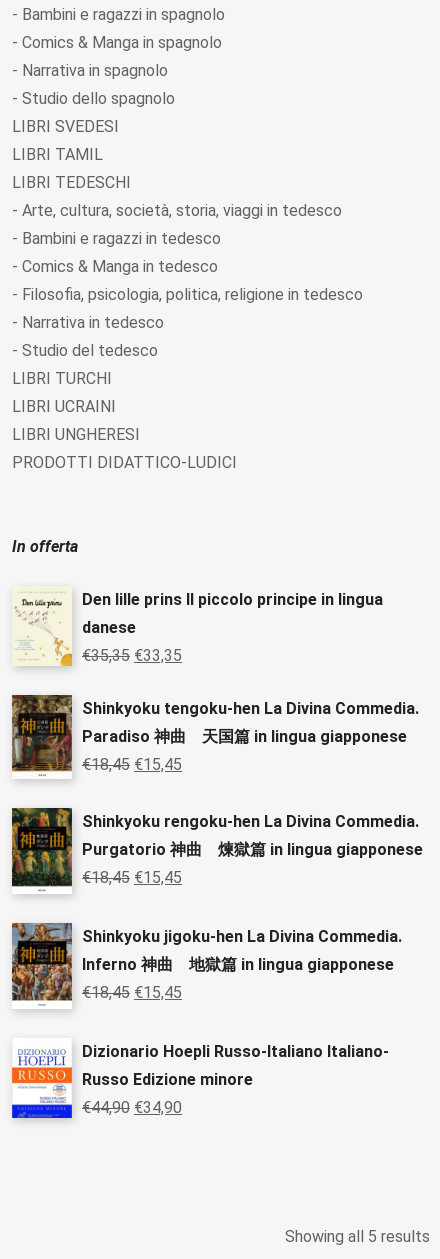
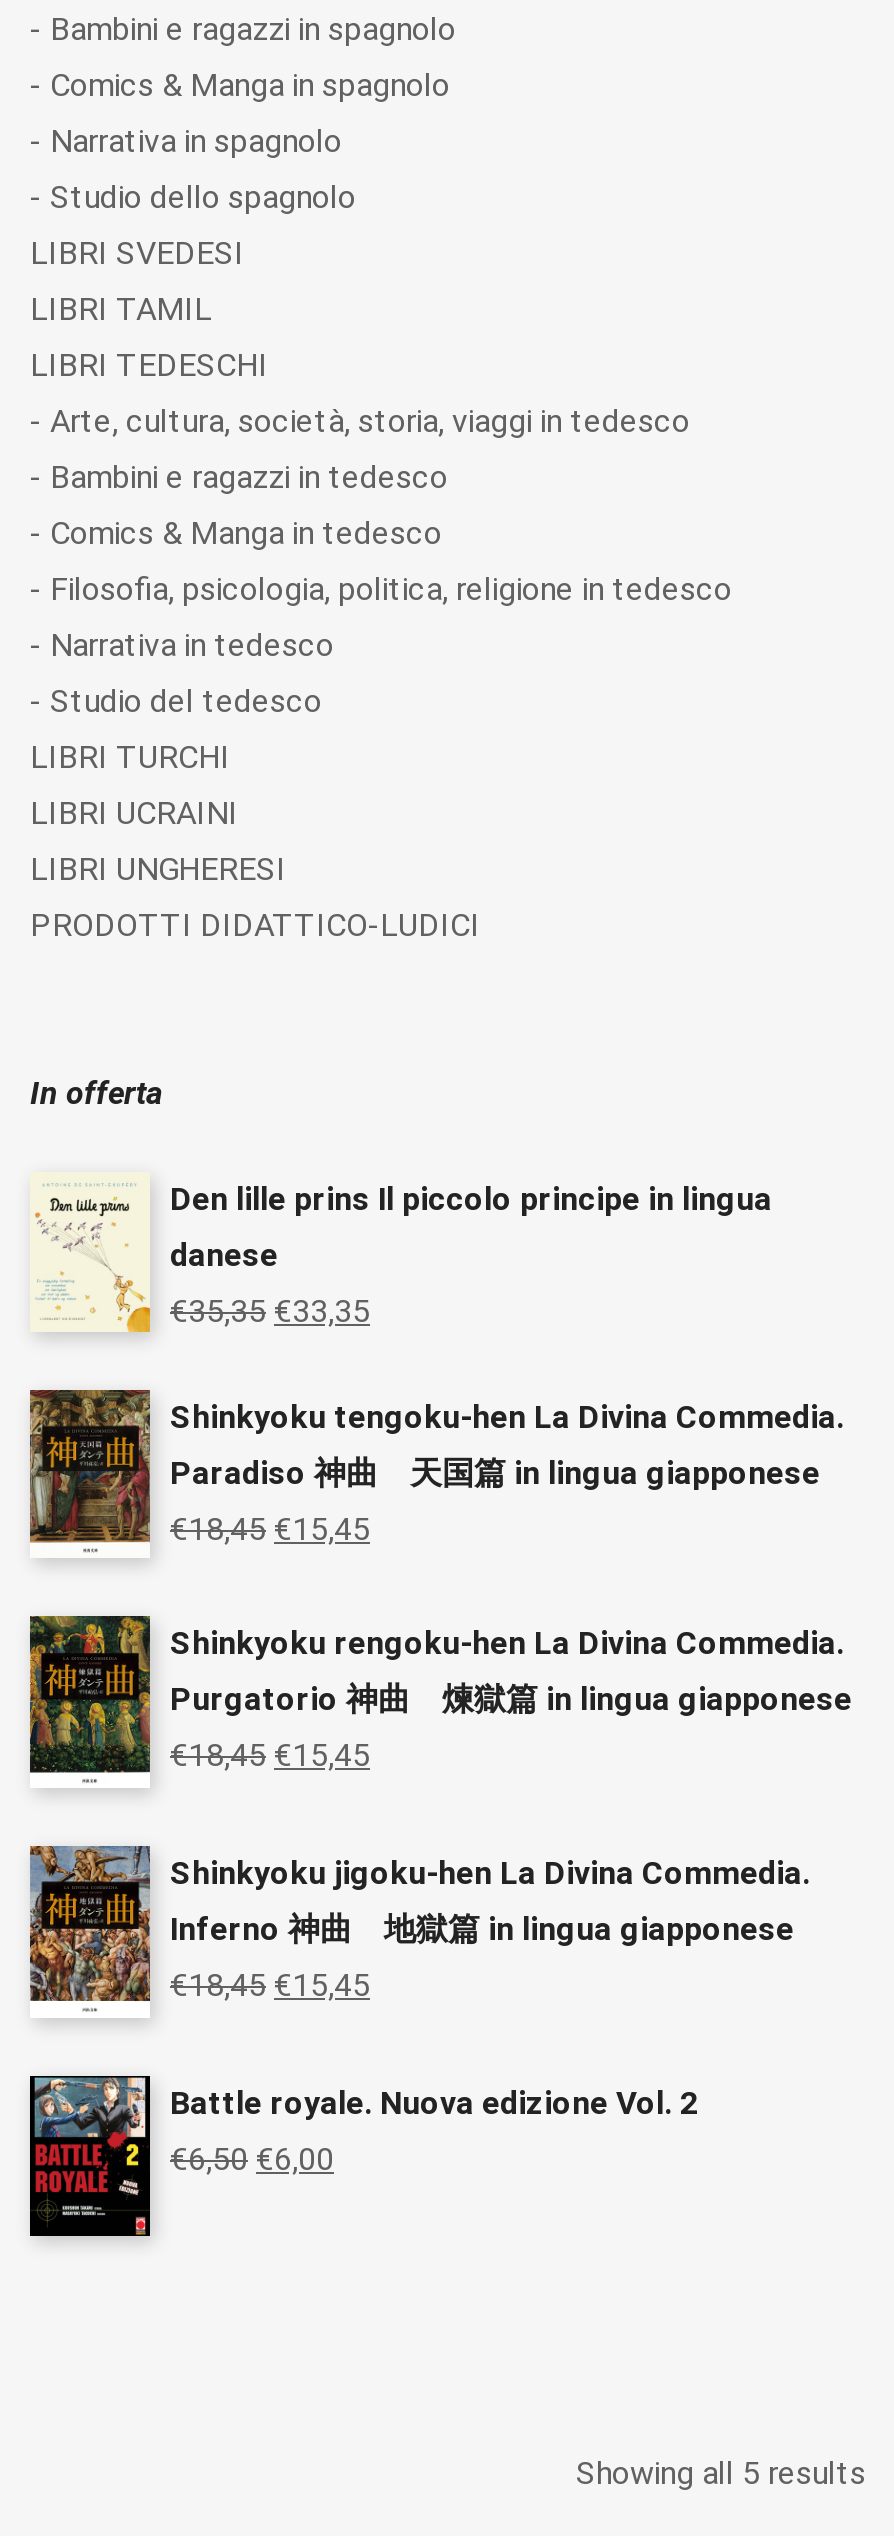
- [image]
- Dizionario Hoepli Russo-Italiano Italiano-
- Russo Edizione minore
- €44,90 €34,90
+ [image]
+ Battle royale. Nuova edizione Vol. 2
+ €6,50 €6,00
